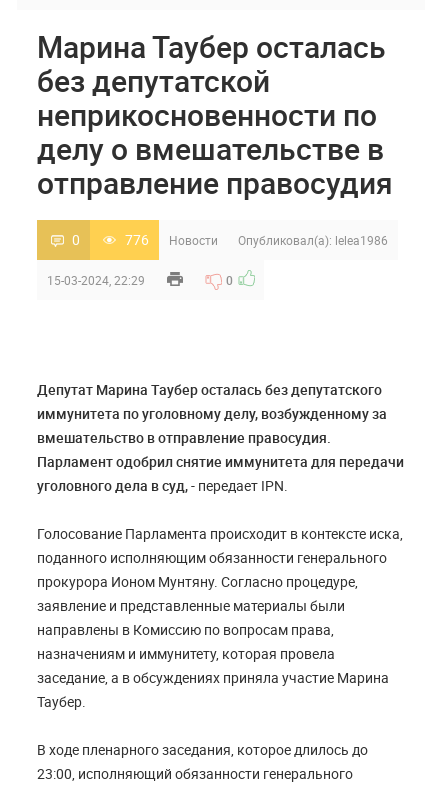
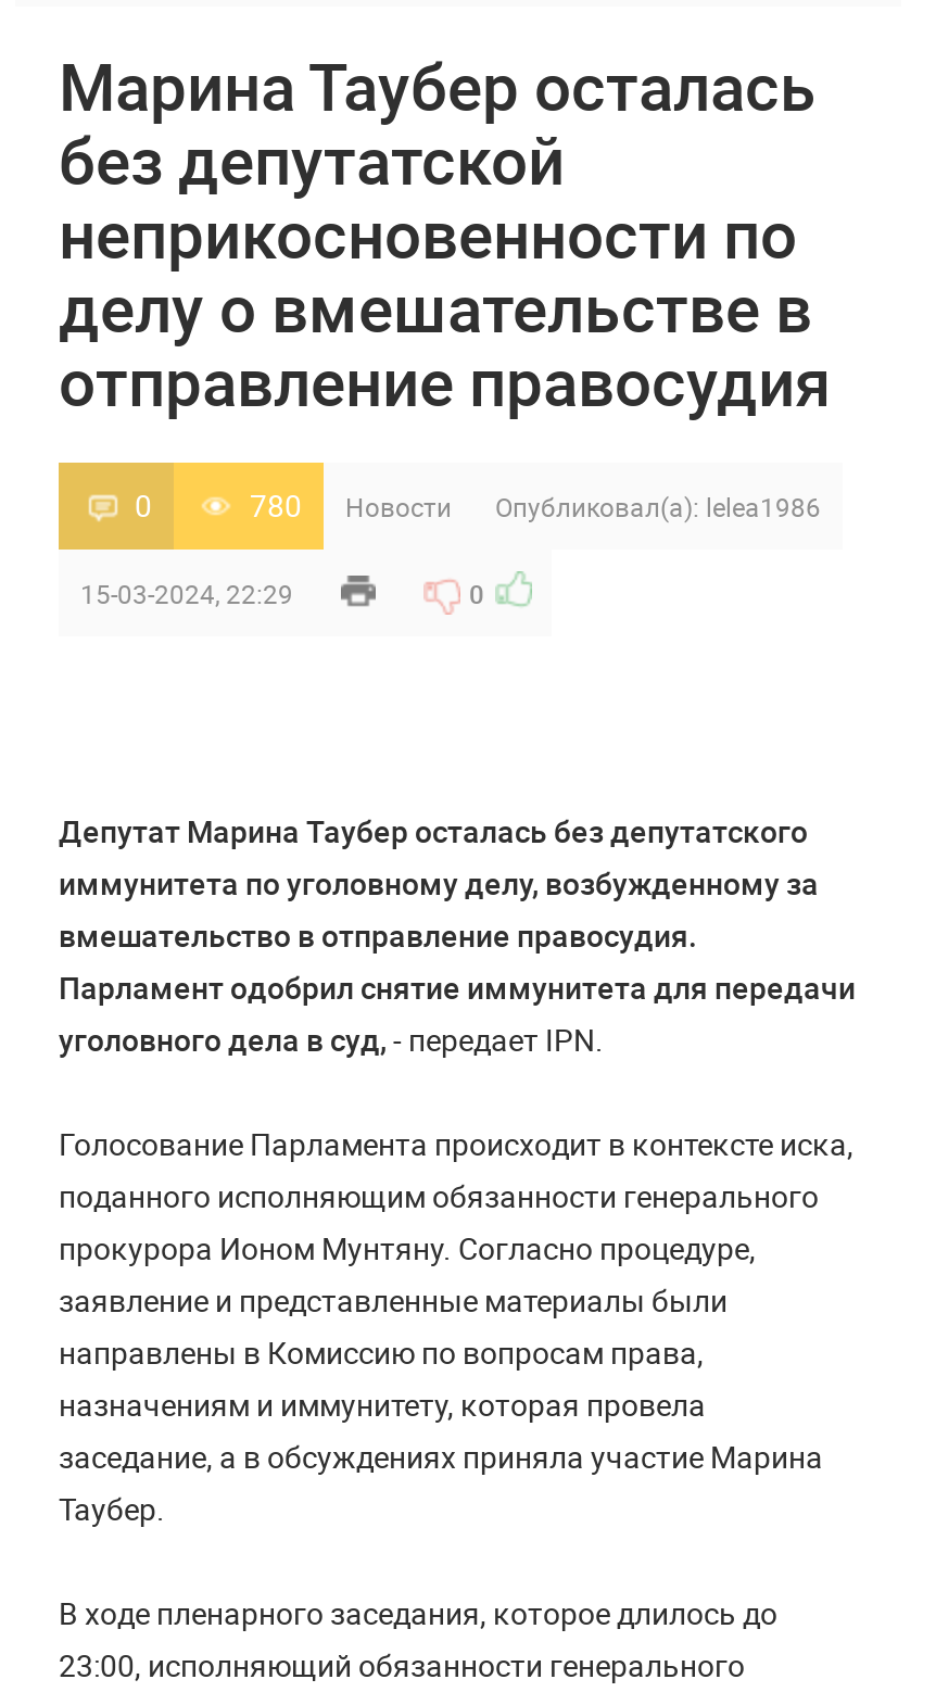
- 776
+ 780
